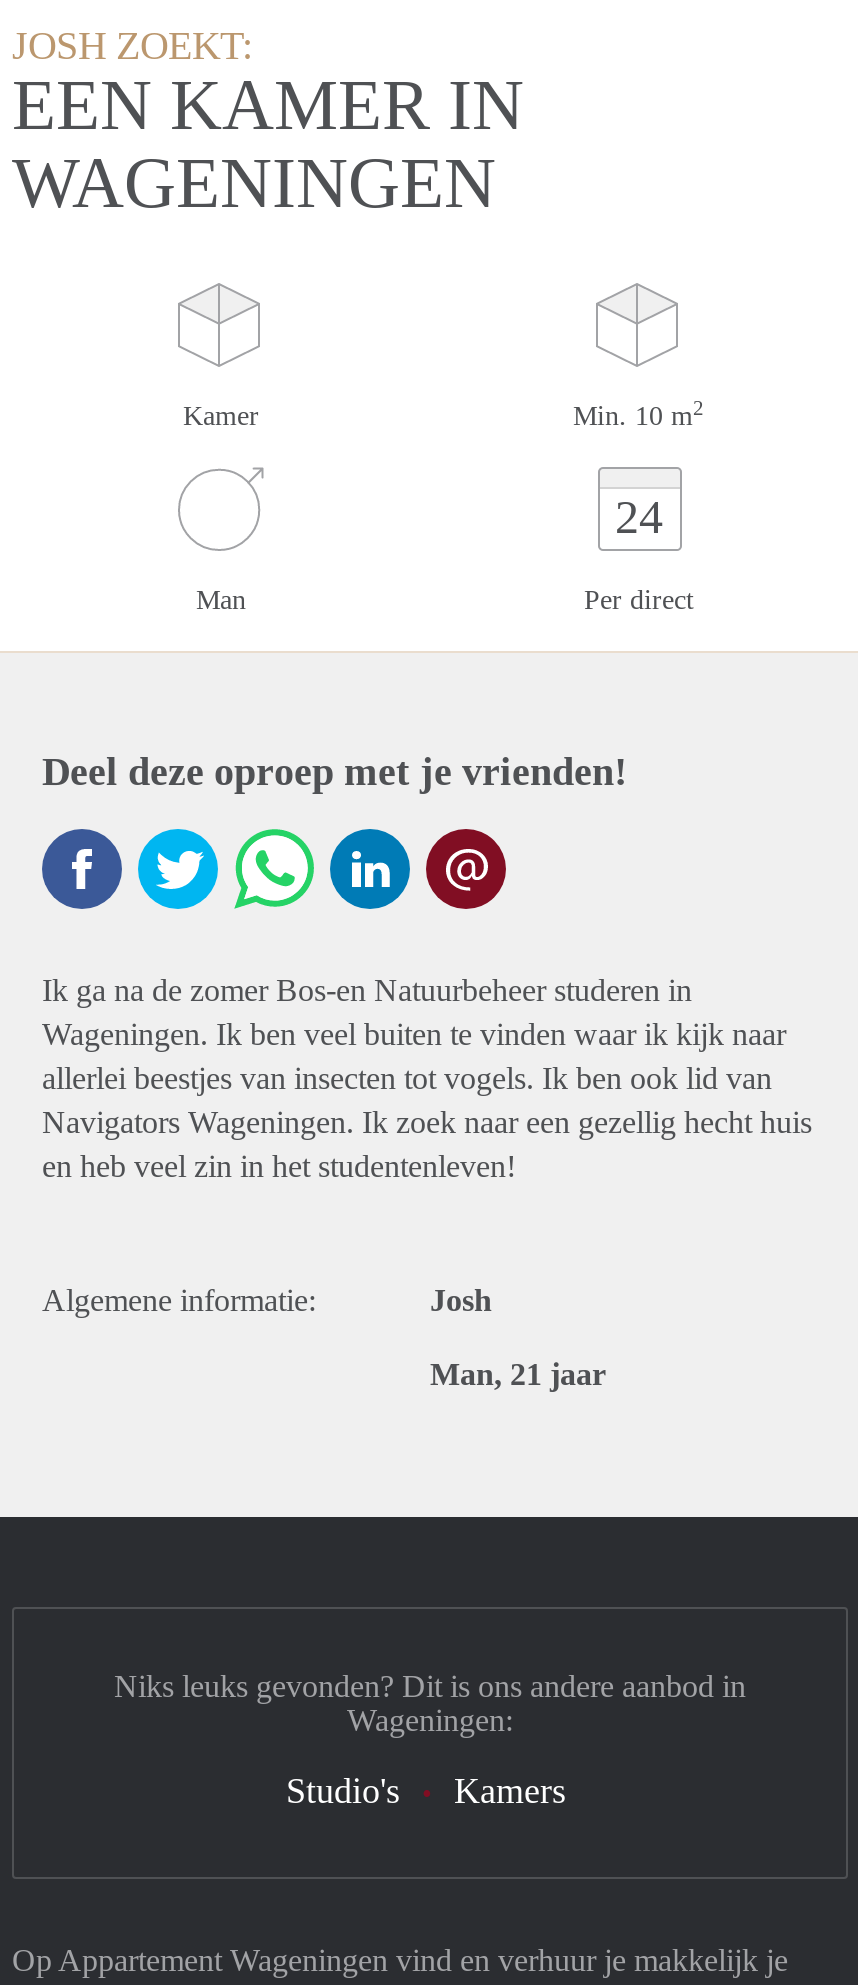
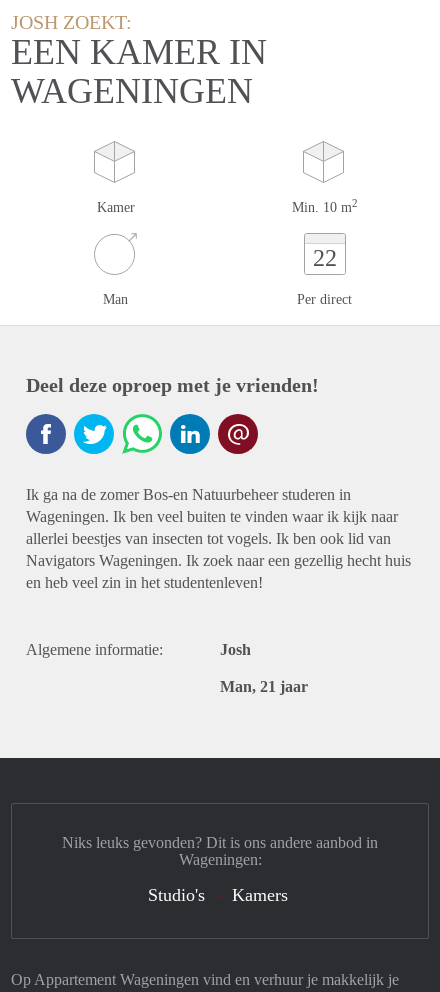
- 24
+ 22
